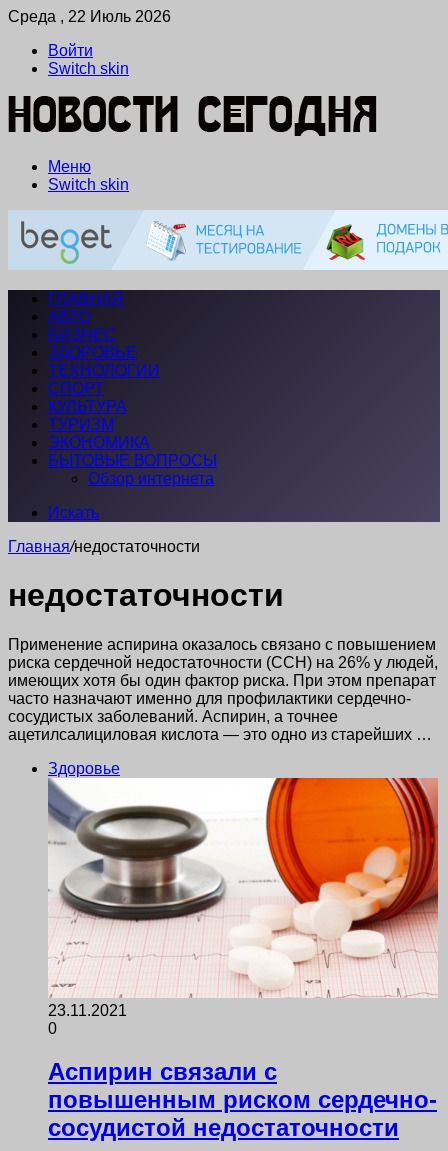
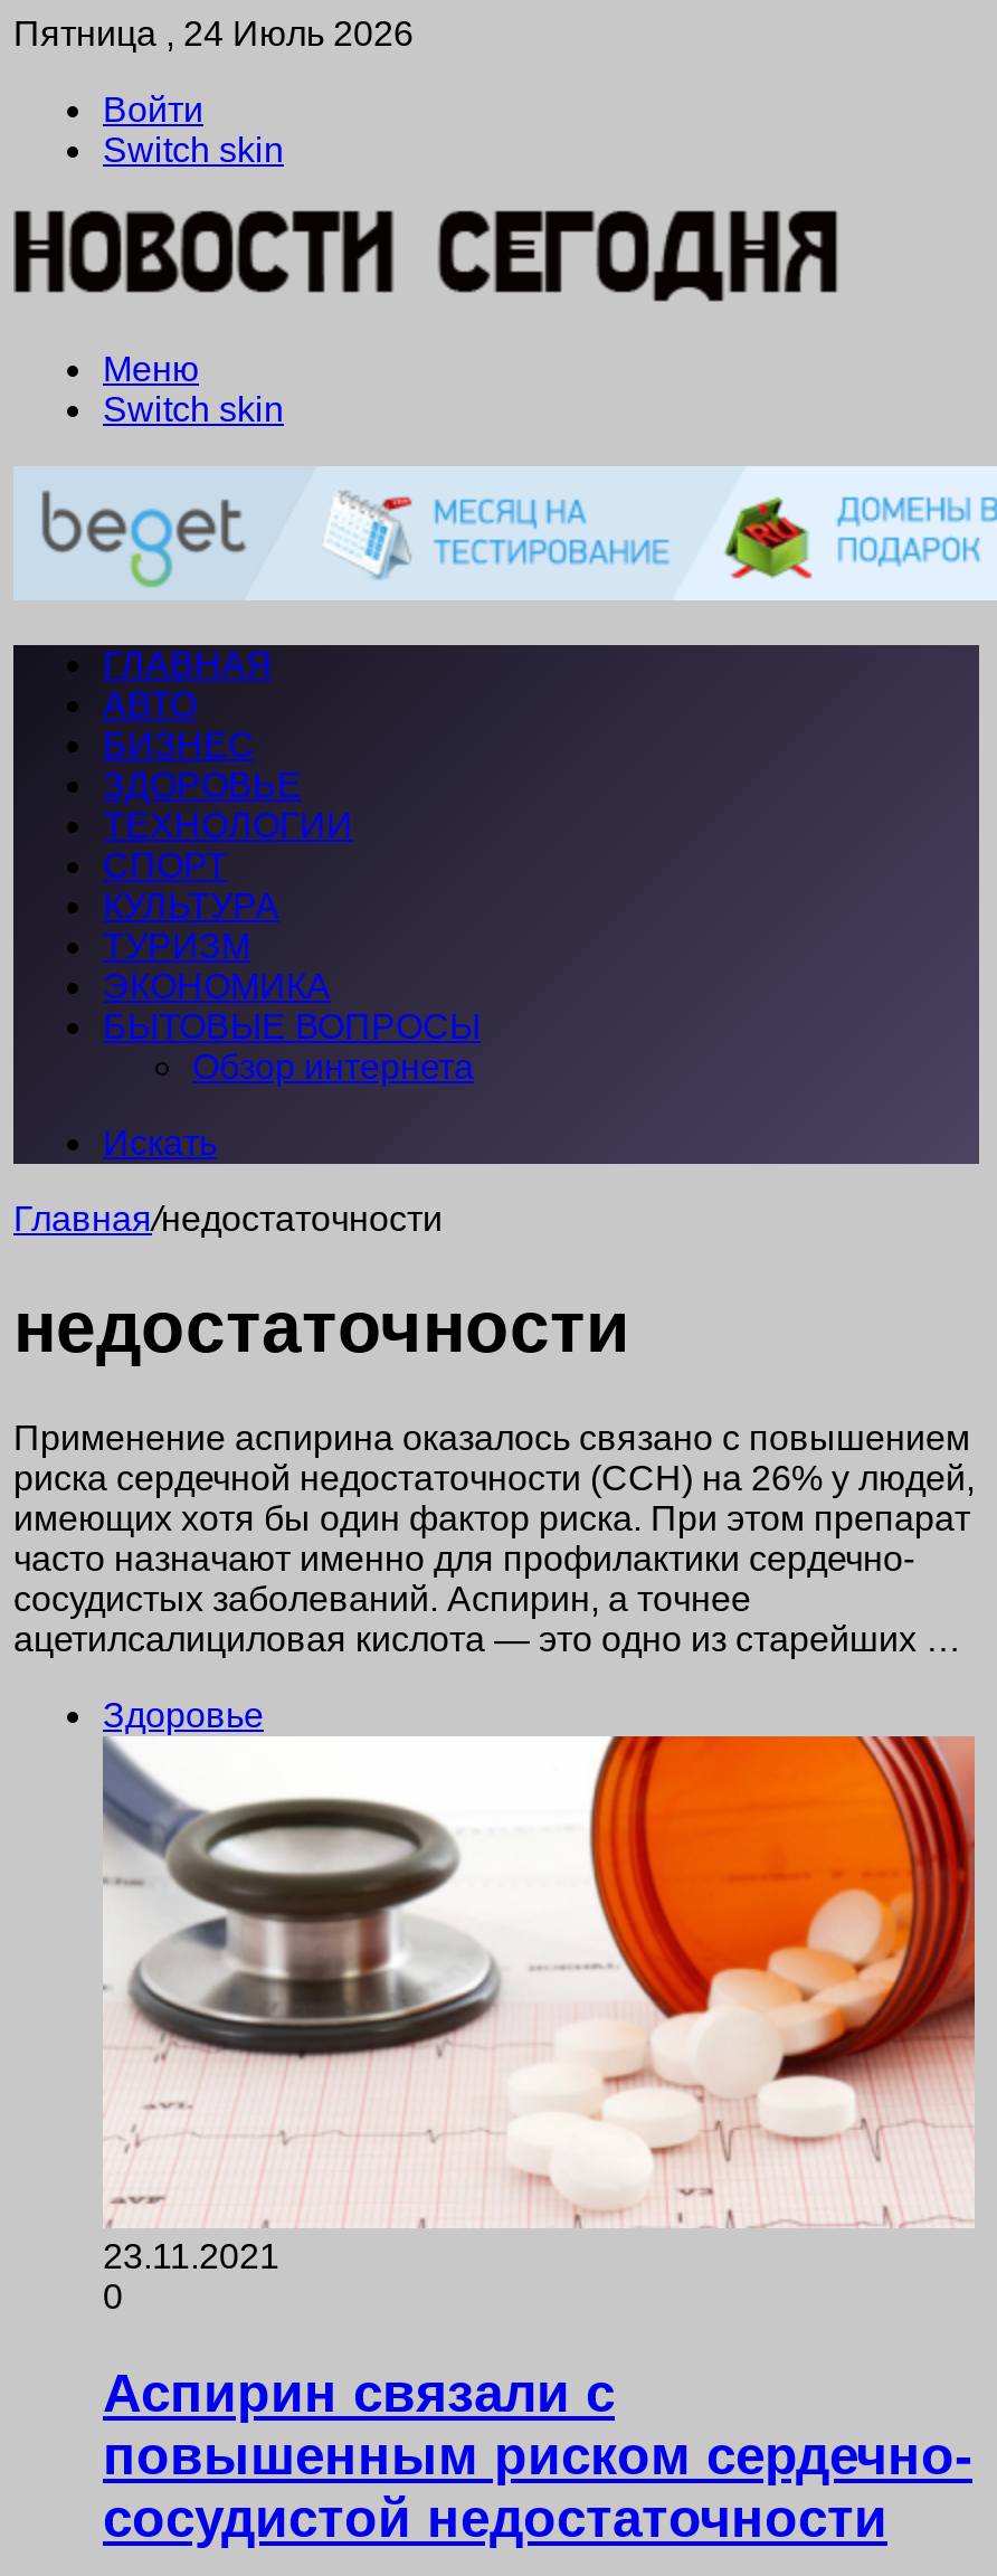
- Среда , 22 Июль 2026
+ Пятница , 24 Июль 2026
